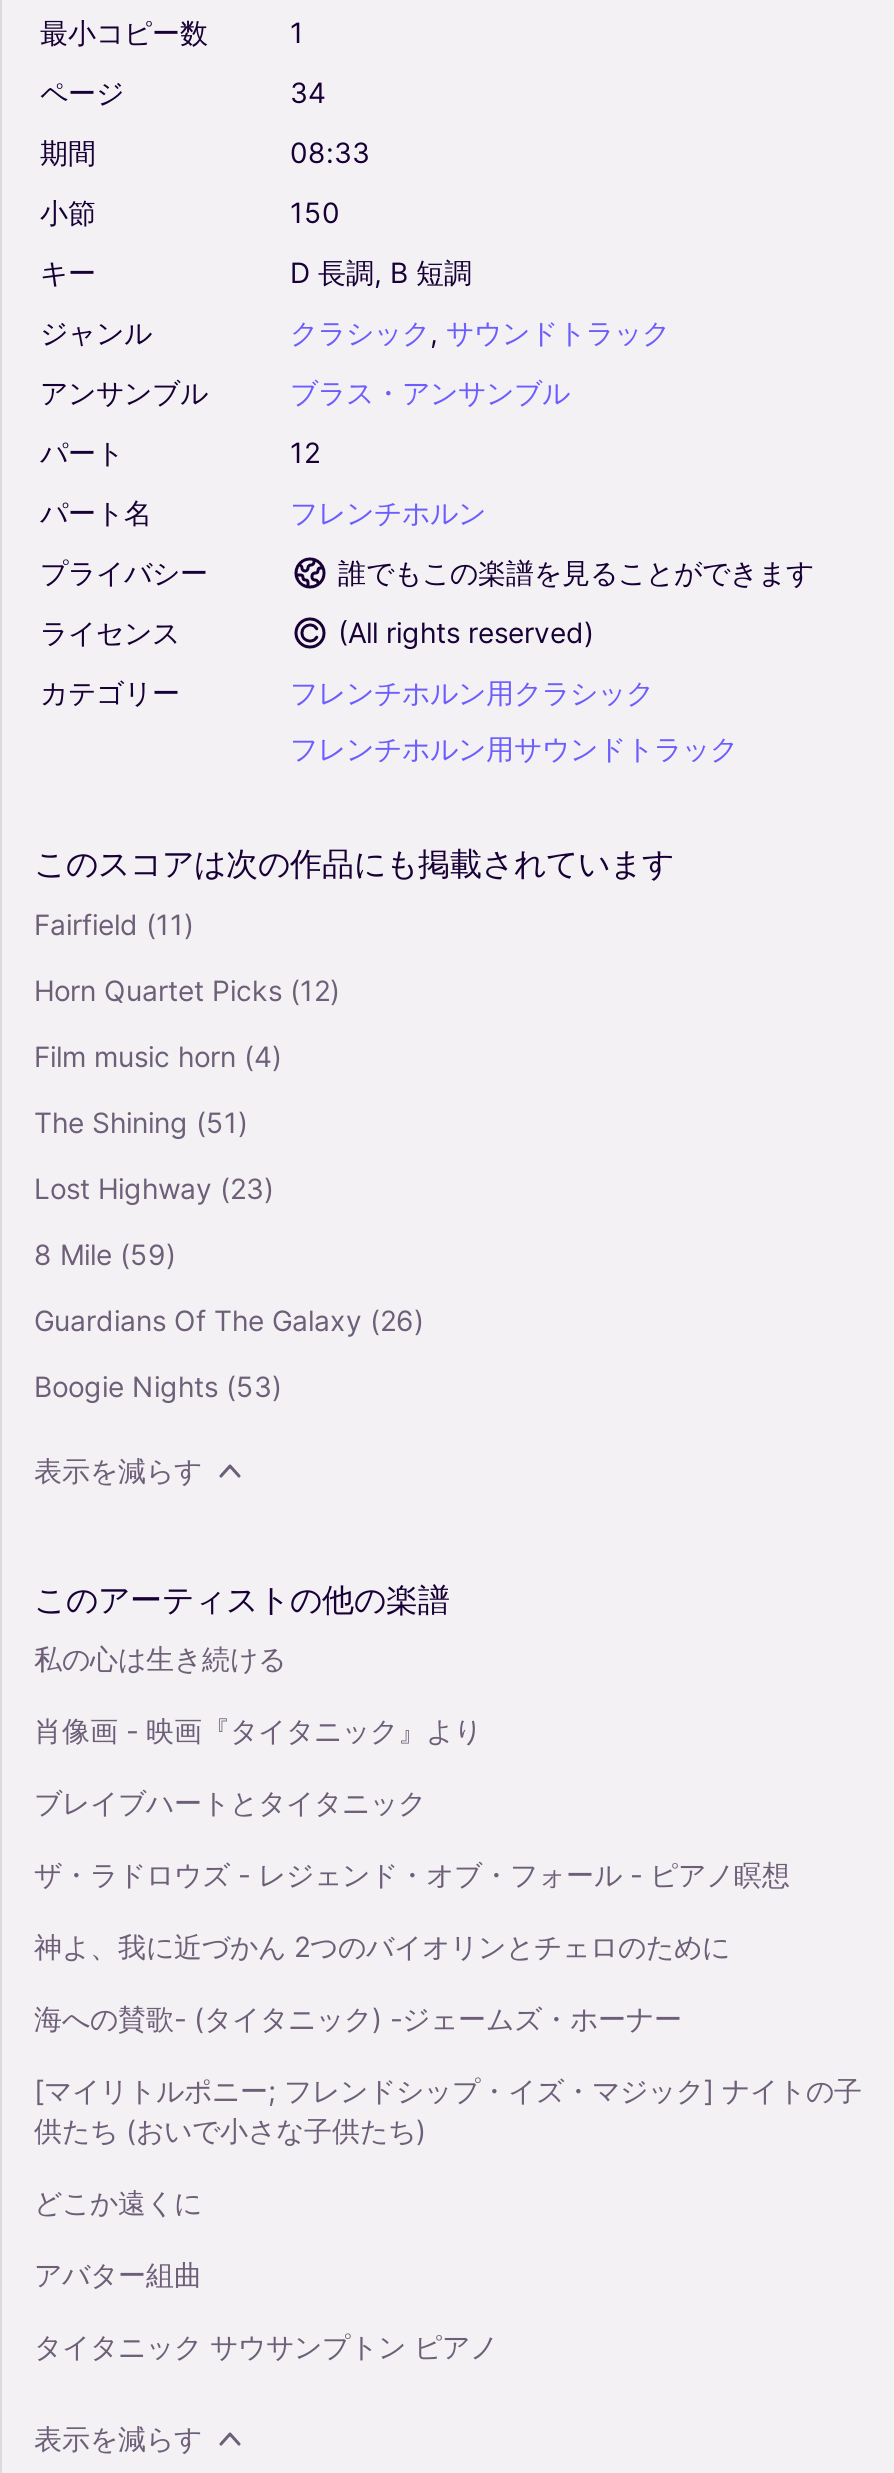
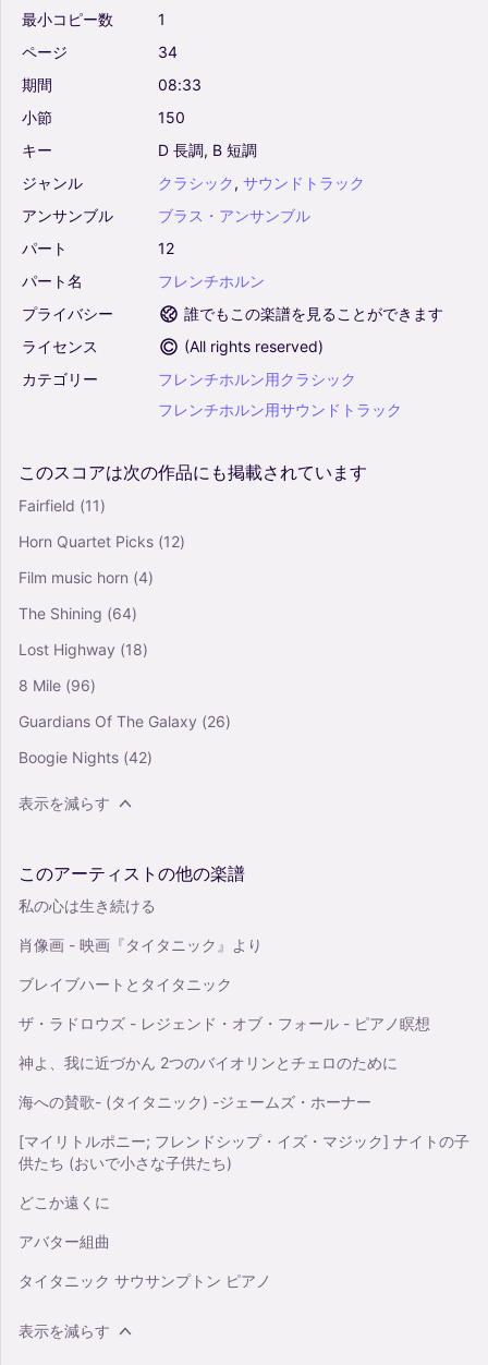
- The Shining (51)
+ The Shining (64)

- Lost Highway (23)
+ Lost Highway (18)

- 8 Mile (59)
+ 8 Mile (96)

- Boogie Nights (53)
+ Boogie Nights (42)
